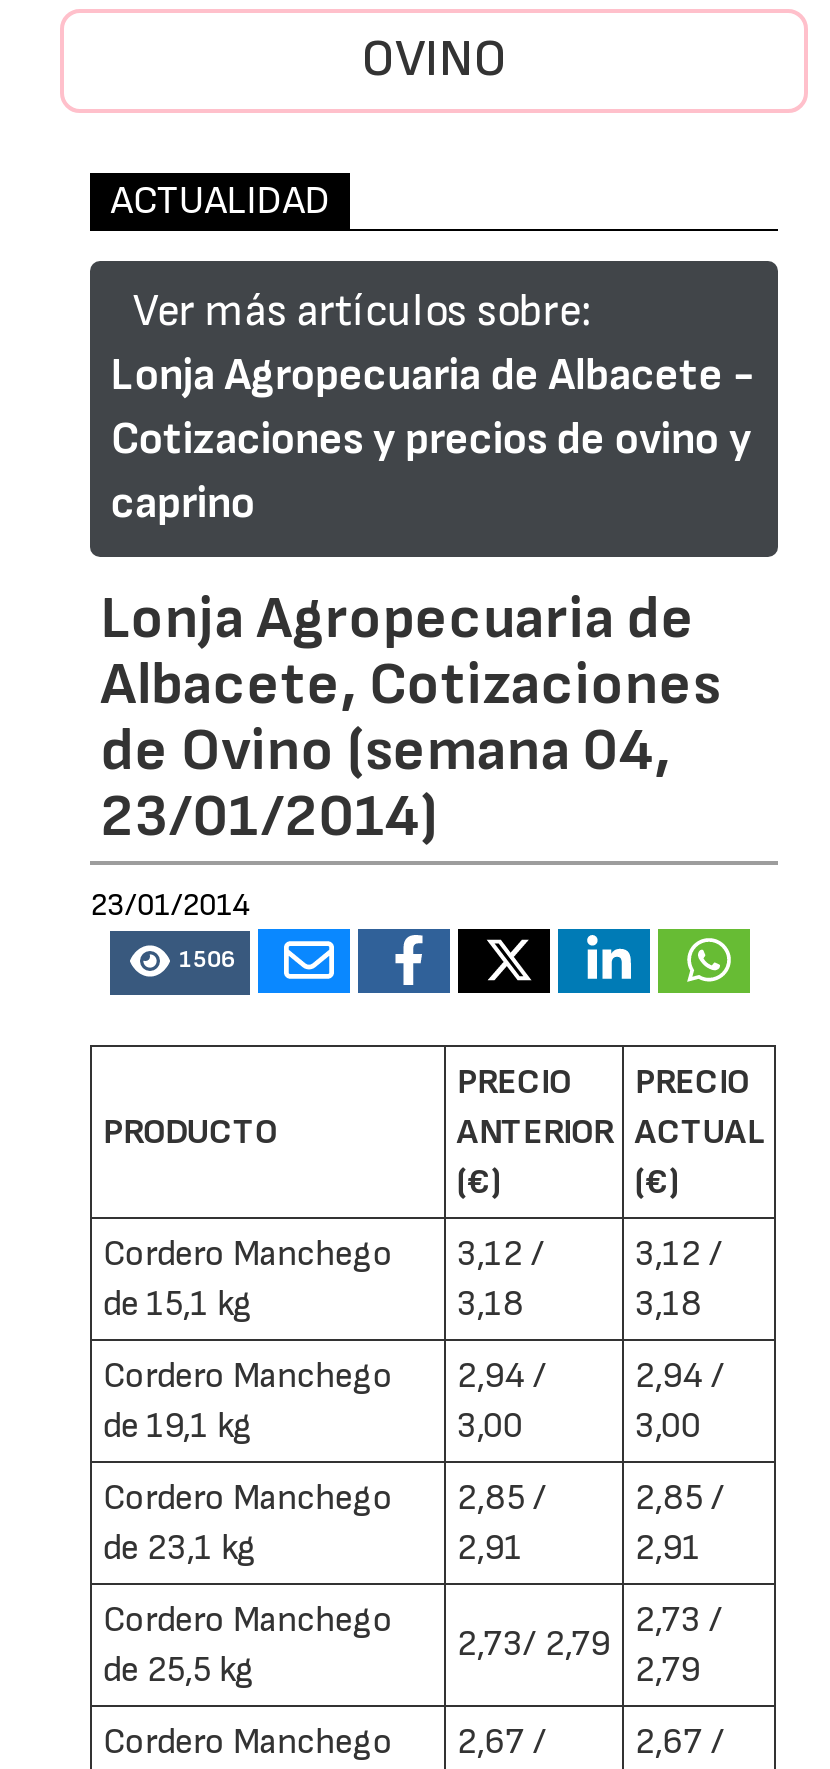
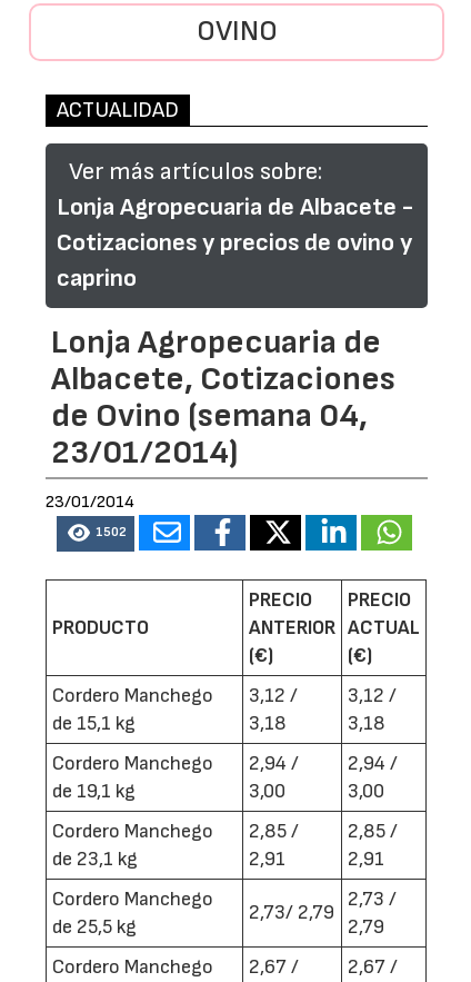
- 1506
+ 1502
